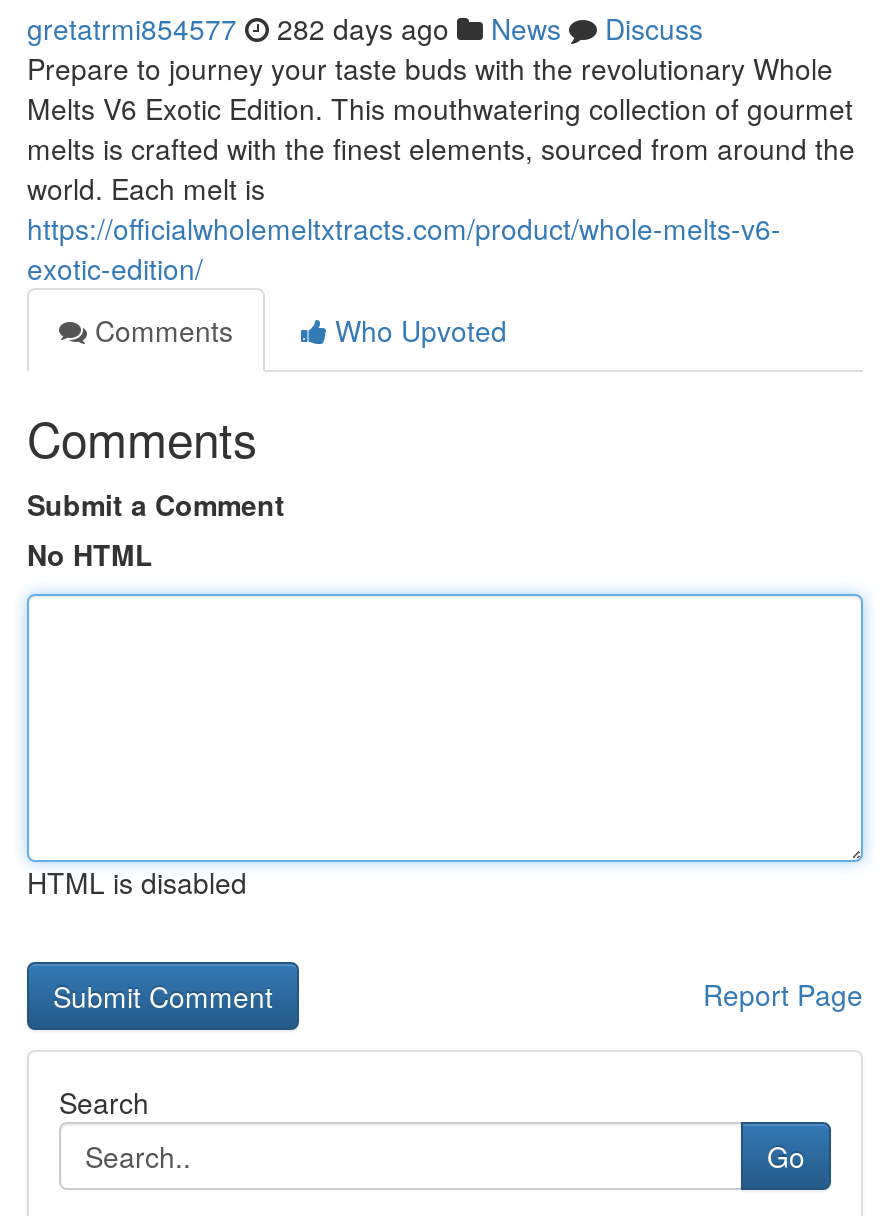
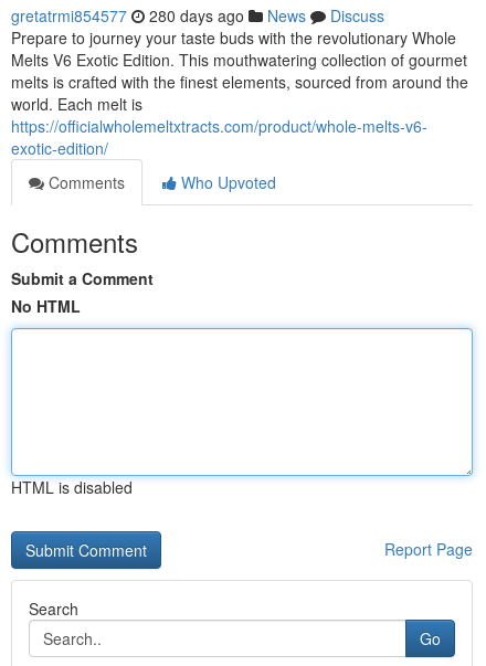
- gretatrmi854577 282 days ago News Discuss
+ gretatrmi854577 280 days ago News Discuss
